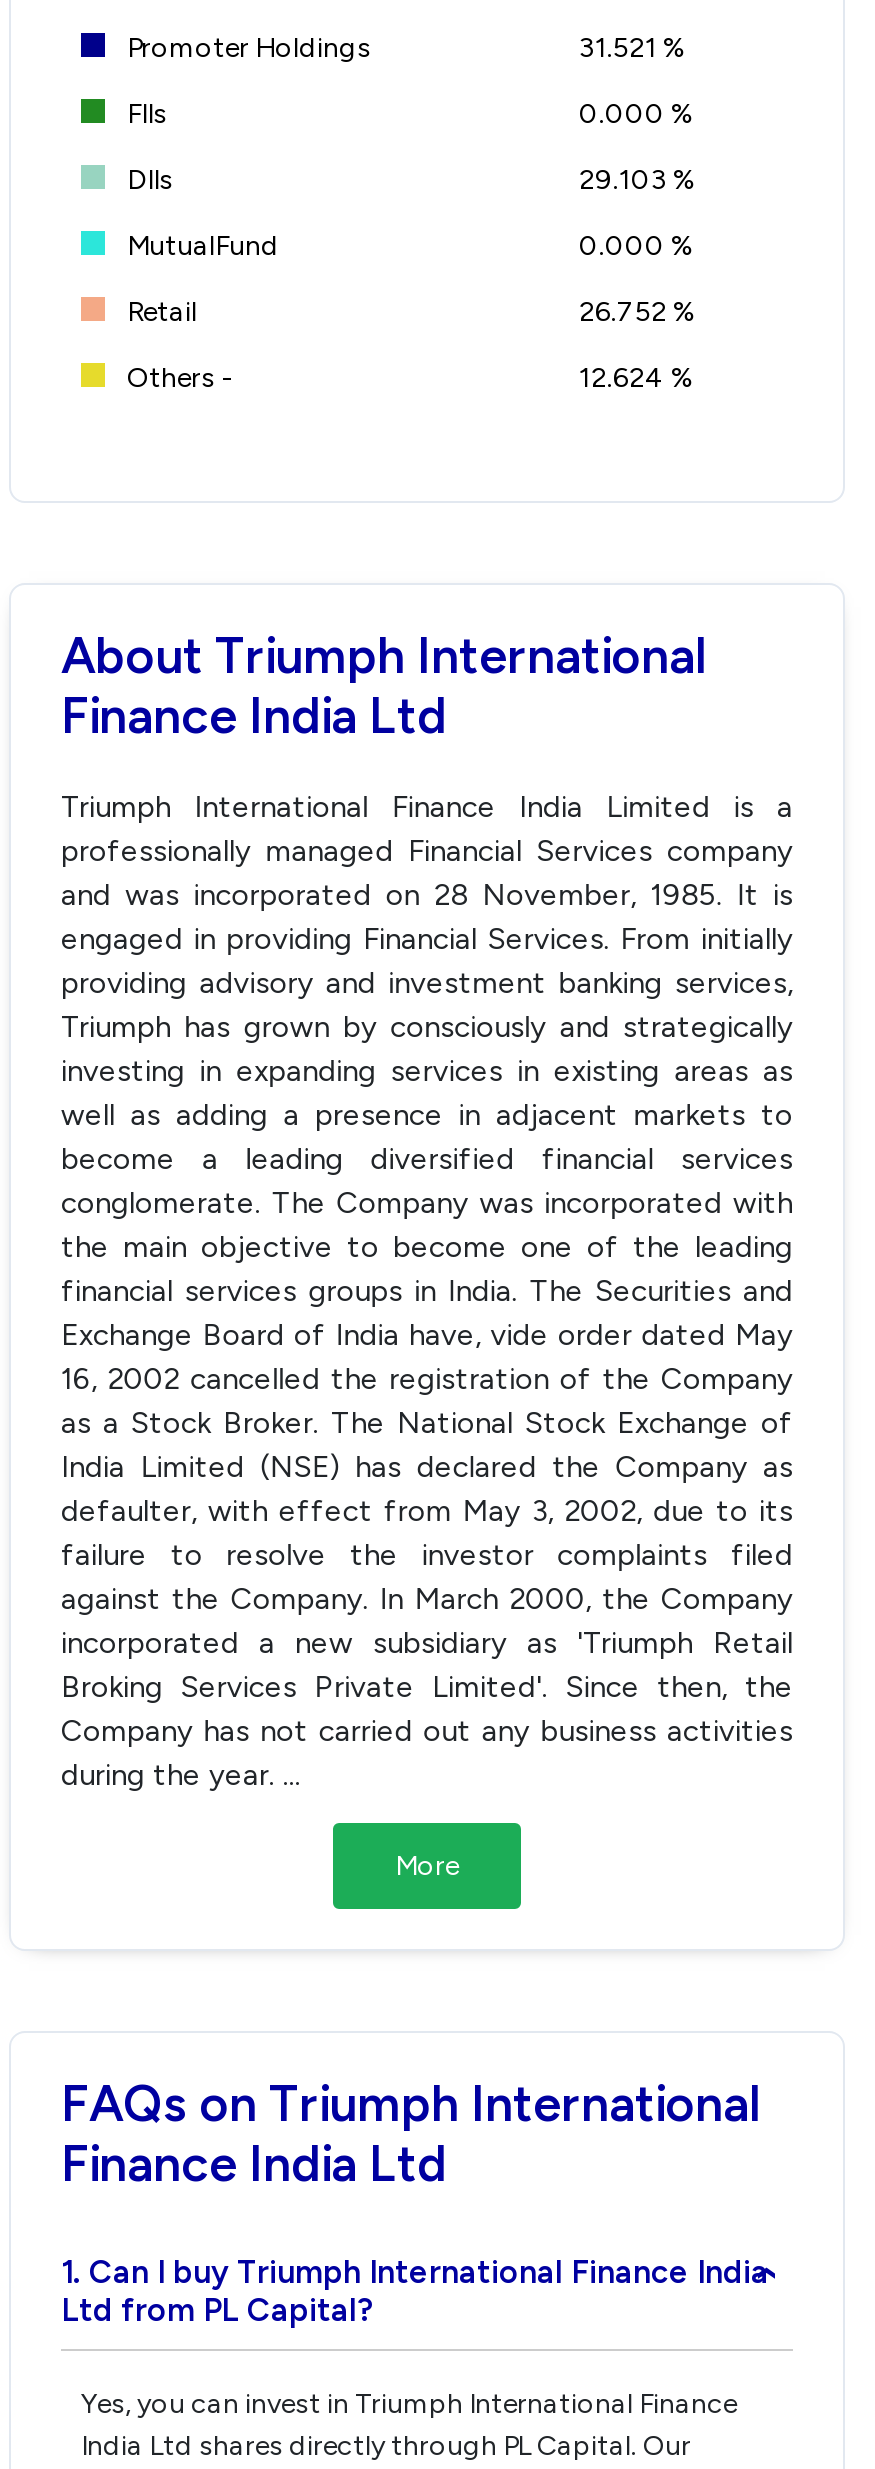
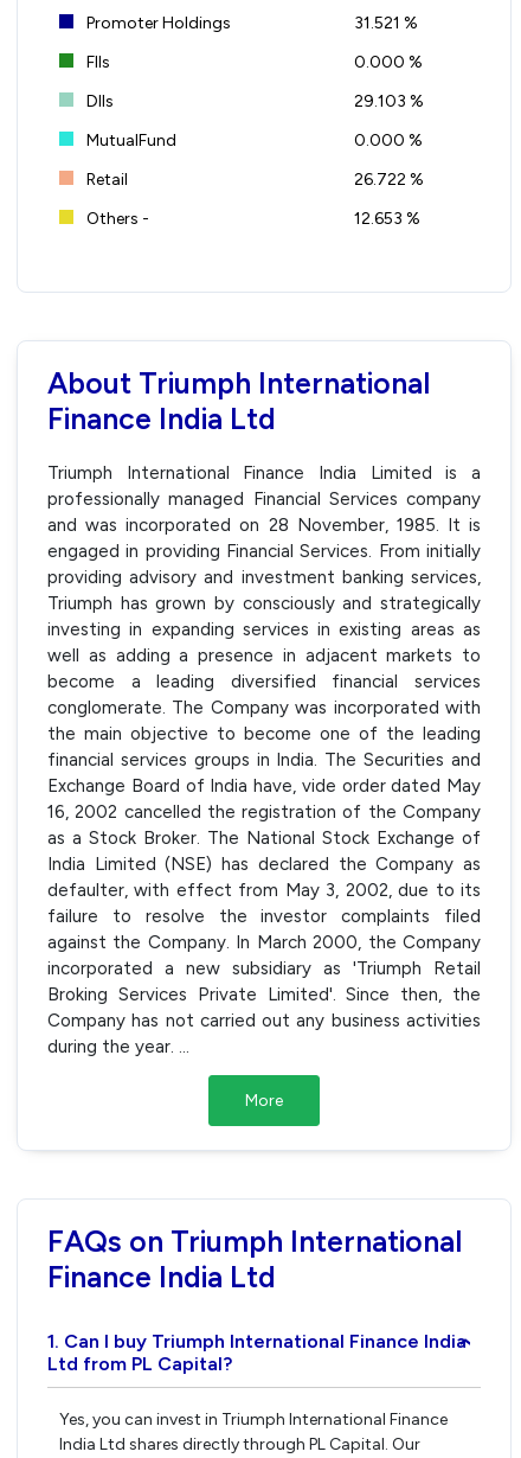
- 26.752 %
+ 26.722 %

- 12.624 %
+ 12.653 %
